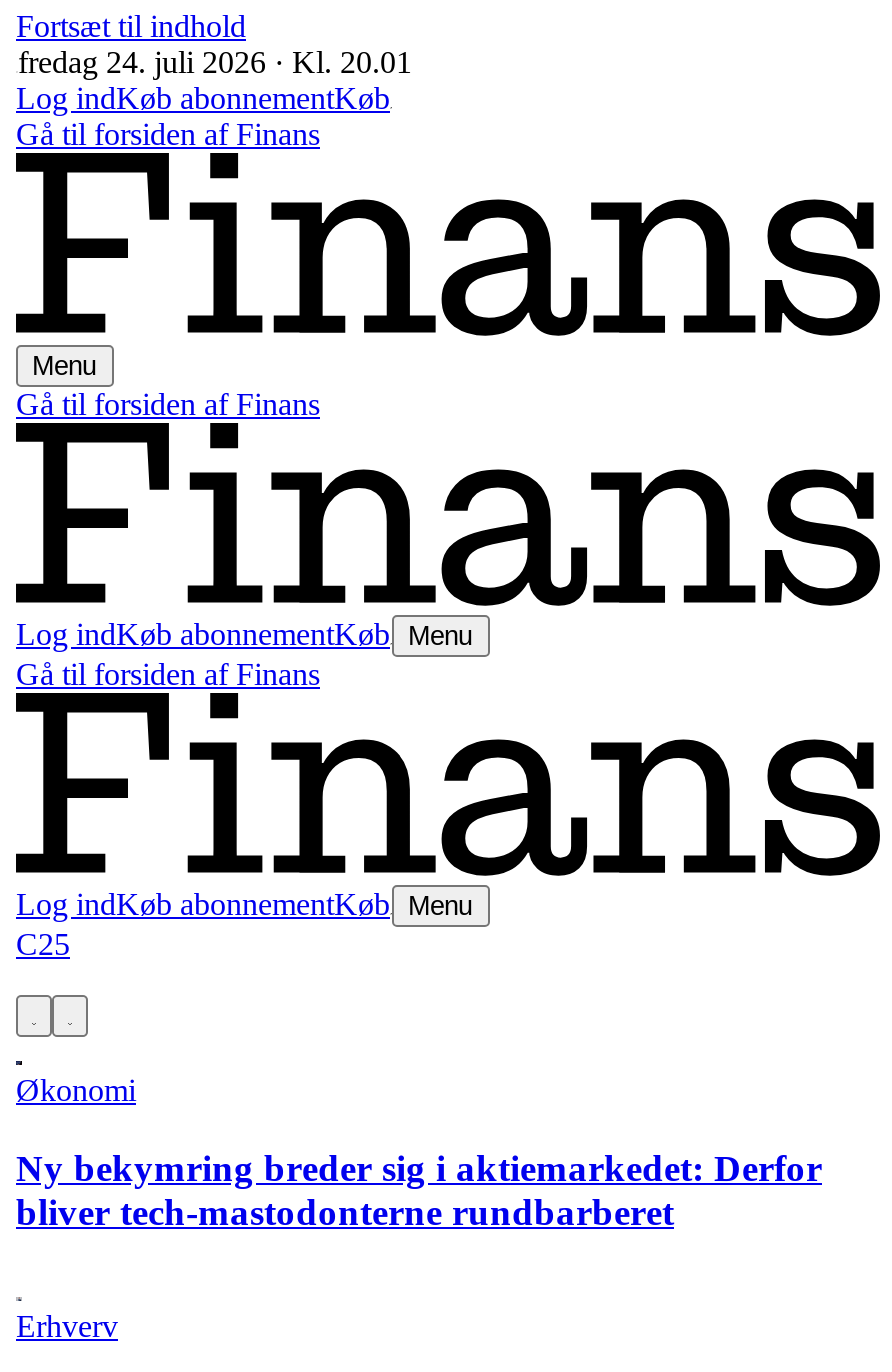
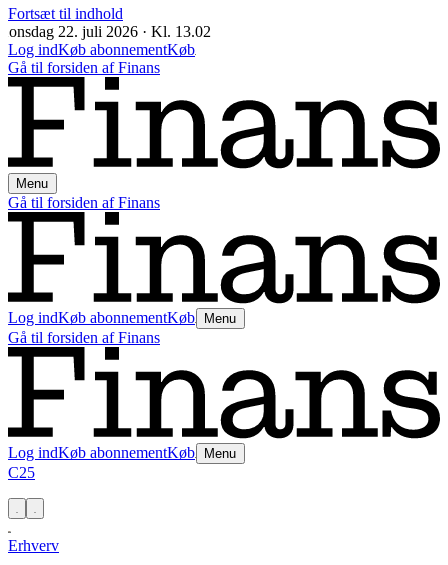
- fredag 24. juli 2026 · Kl. 20.01
+ onsdag 22. juli 2026 · Kl. 13.02

- Økonomi
- Ny bekymring breder sig i aktiemarkedet: Derfor
- bliver tech-mastodonterne rundbarberet
